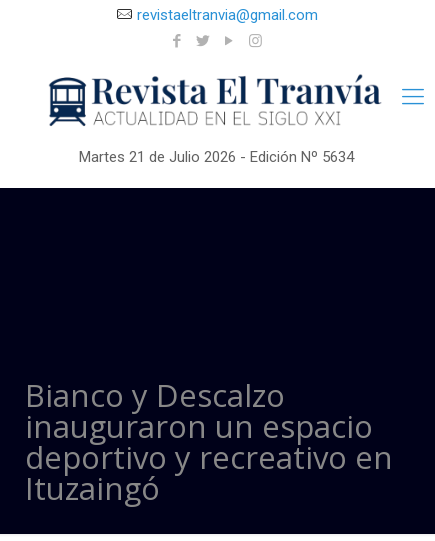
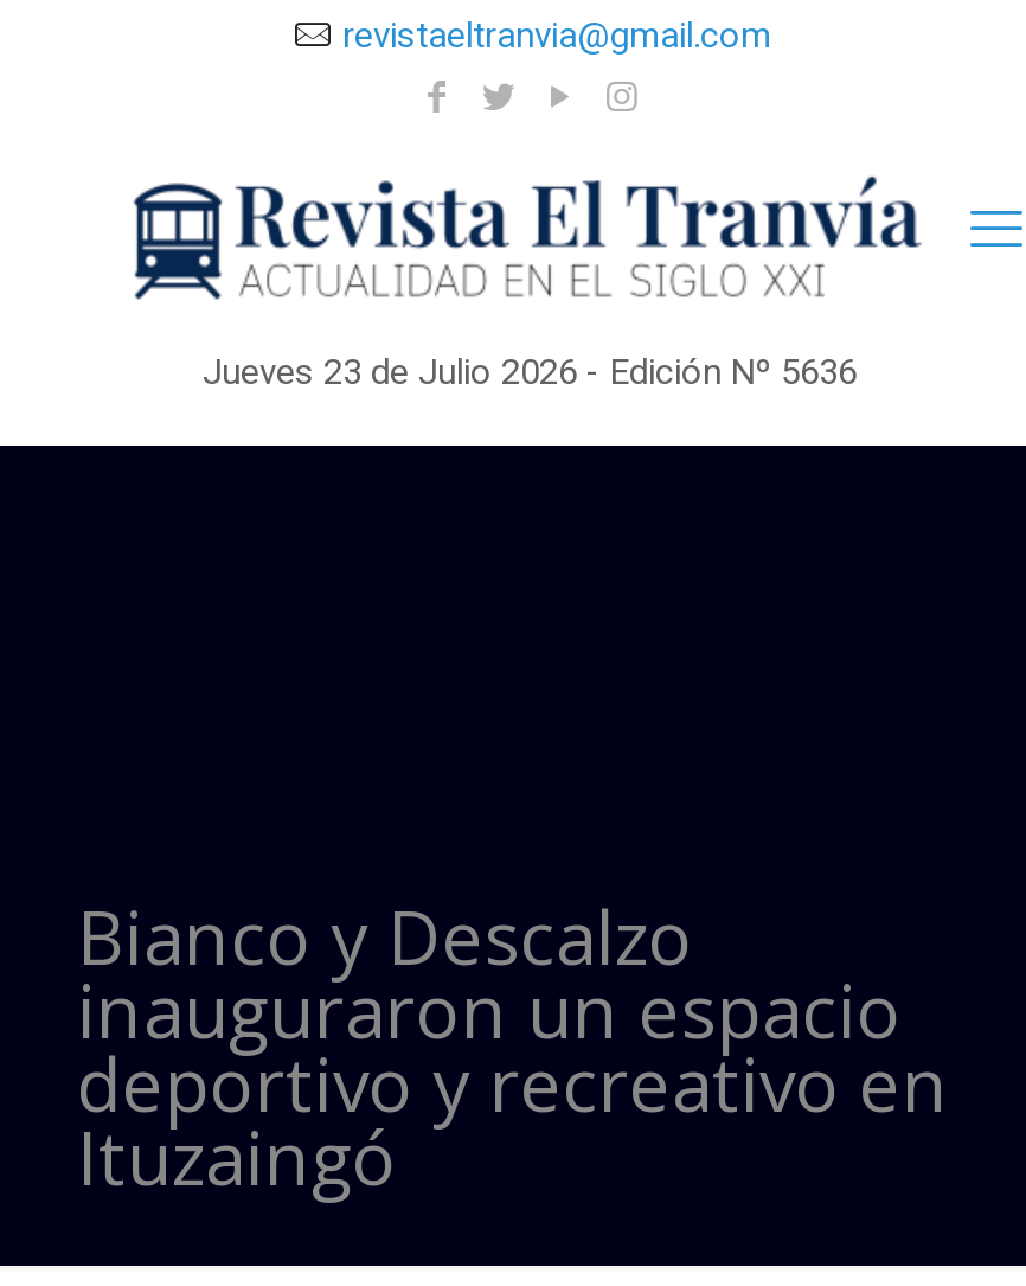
- Martes 21 de Julio 2026 - Edición Nº 5634
+ Jueves 23 de Julio 2026 - Edición Nº 5636
